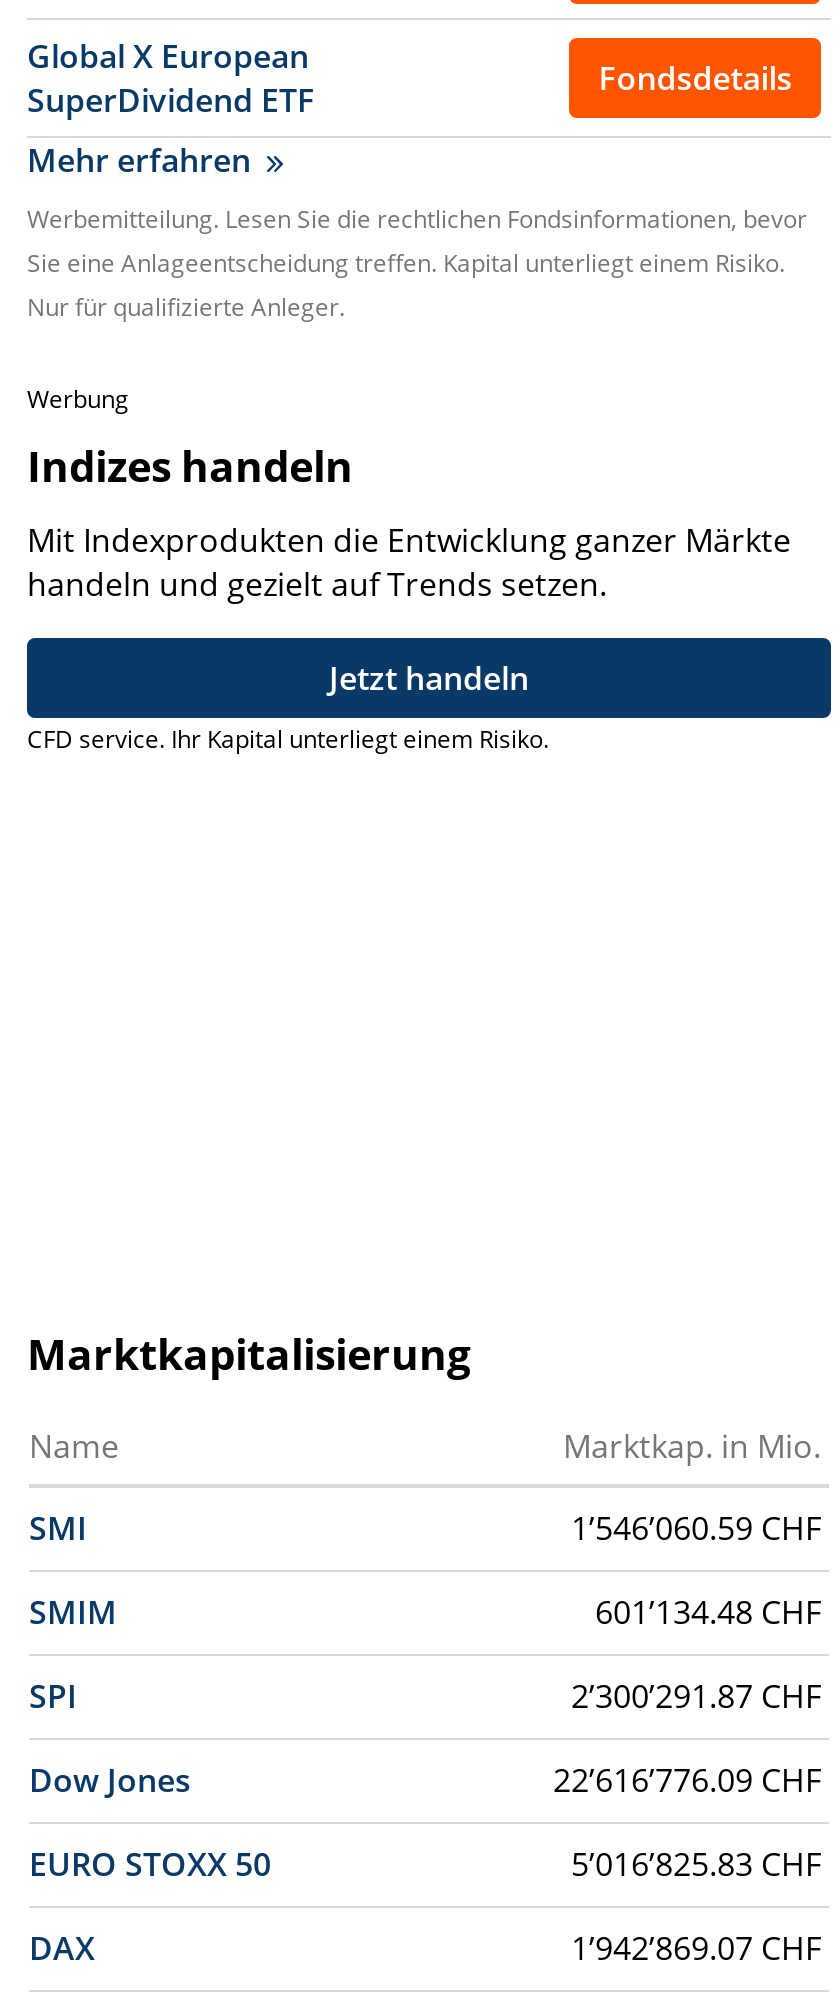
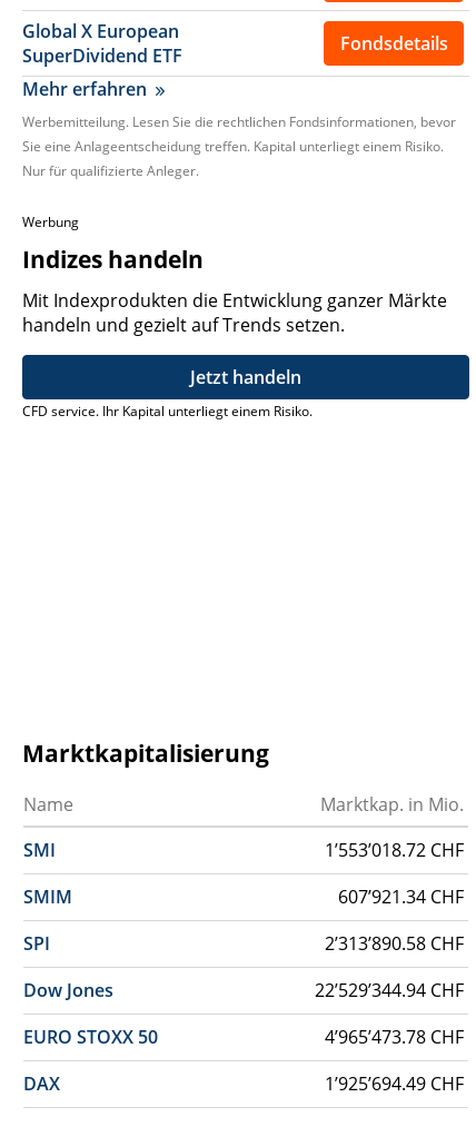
- 1’546’060.59 CHF
+ 1’553’018.72 CHF

- 601’134.48 CHF
+ 607’921.34 CHF

- 2’300’291.87 CHF
+ 2’313’890.58 CHF

- 22’616’776.09 CHF
+ 22’529’344.94 CHF

- 5’016’825.83 CHF
+ 4’965’473.78 CHF

- 1’942’869.07 CHF
+ 1’925’694.49 CHF
